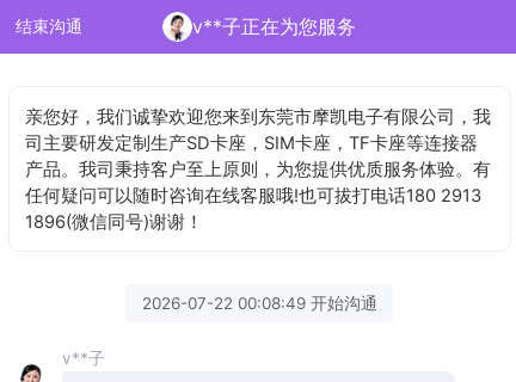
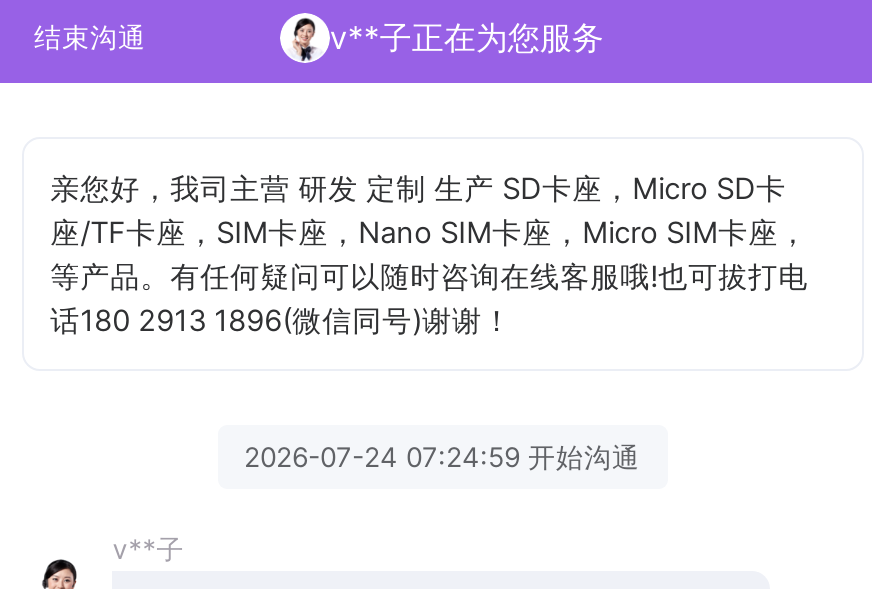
- 亲您好，我们诚挚欢迎您来到东莞市摩凯电子有限公司，我
- 司主要研发定制生产SD卡座，SIM卡座，TF卡座等连接器
- 产品。我司秉持客户至上原则，为您提供优质服务体验。有
- 任何疑问可以随时咨询在线客服哦!也可拔打电话180 2913
- 1896(微信同号)谢谢！
+ 亲您好，我司主营 研发 定制 生产 SD卡座，Micro SD卡
+ 座/TF卡座，SIM卡座，Nano SIM卡座，Micro SIM卡座，
+ 等产品。有任何疑问可以随时咨询在线客服哦!也可拔打电
+ 话180 2913 1896(微信同号)谢谢！

- 2026-07-22 00:08:49 开始沟通
+ 2026-07-24 07:24:59 开始沟通
